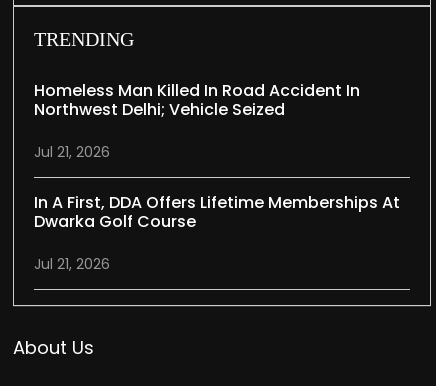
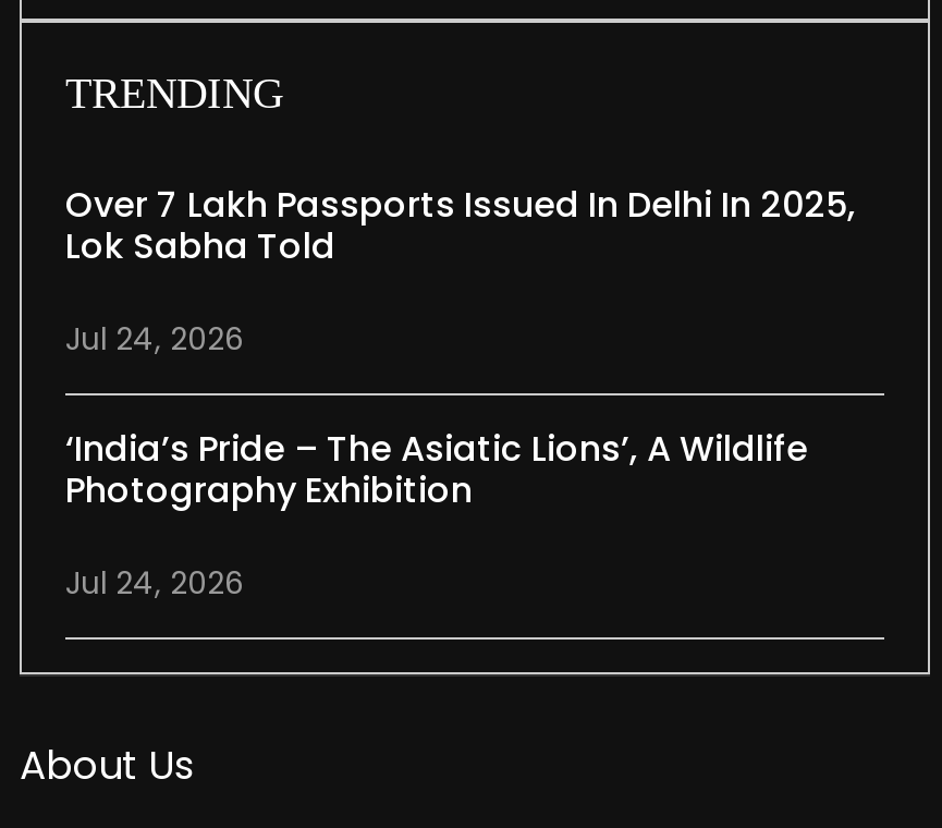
- Homeless Man Killed In Road Accident In
- Northwest Delhi; Vehicle Seized
+ Over 7 Lakh Passports Issued In Delhi In 2025,
+ Lok Sabha Told

- Jul 21, 2026
+ Jul 24, 2026

- In A First, DDA Offers Lifetime Memberships At
- Dwarka Golf Course
+ ‘India’s Pride – The Asiatic Lions’, A Wildlife
+ Photography Exhibition

- Jul 21, 2026
+ Jul 24, 2026
